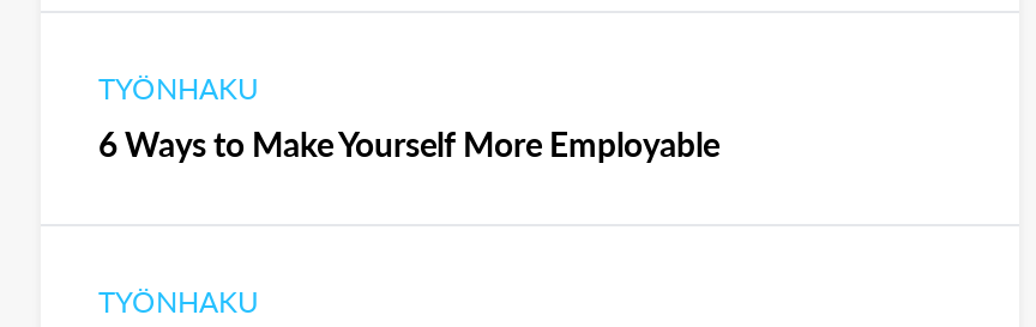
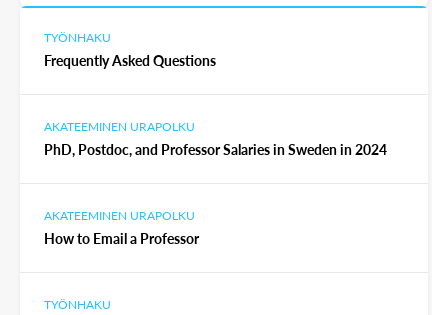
- 6 Ways to Make Yourself More Employable
+ Frequently Asked Questions
+ AKATEEMINEN URAPOLKU
+ PhD, Postdoc, and Professor Salaries in Sweden in 2024
+ AKATEEMINEN URAPOLKU
+ How to Email a Professor
